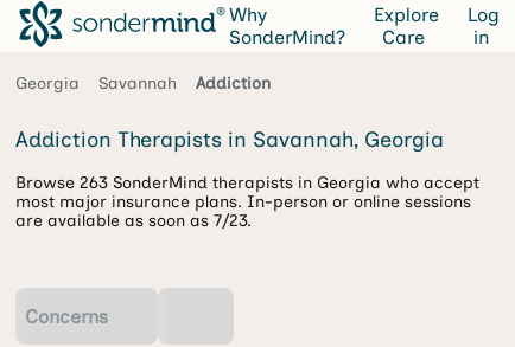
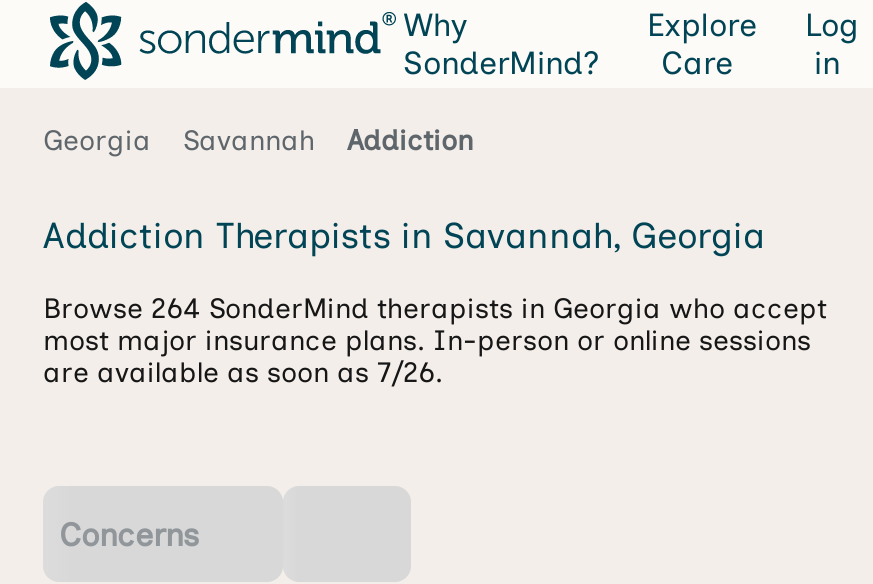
- Browse 263 SonderMind therapists in Georgia who accept
+ Browse 264 SonderMind therapists in Georgia who accept

- are available as soon as 7/23.
+ are available as soon as 7/26.
